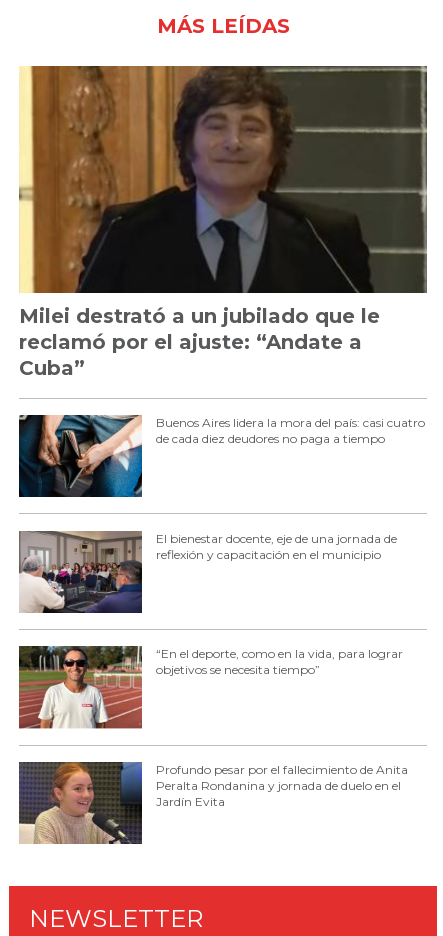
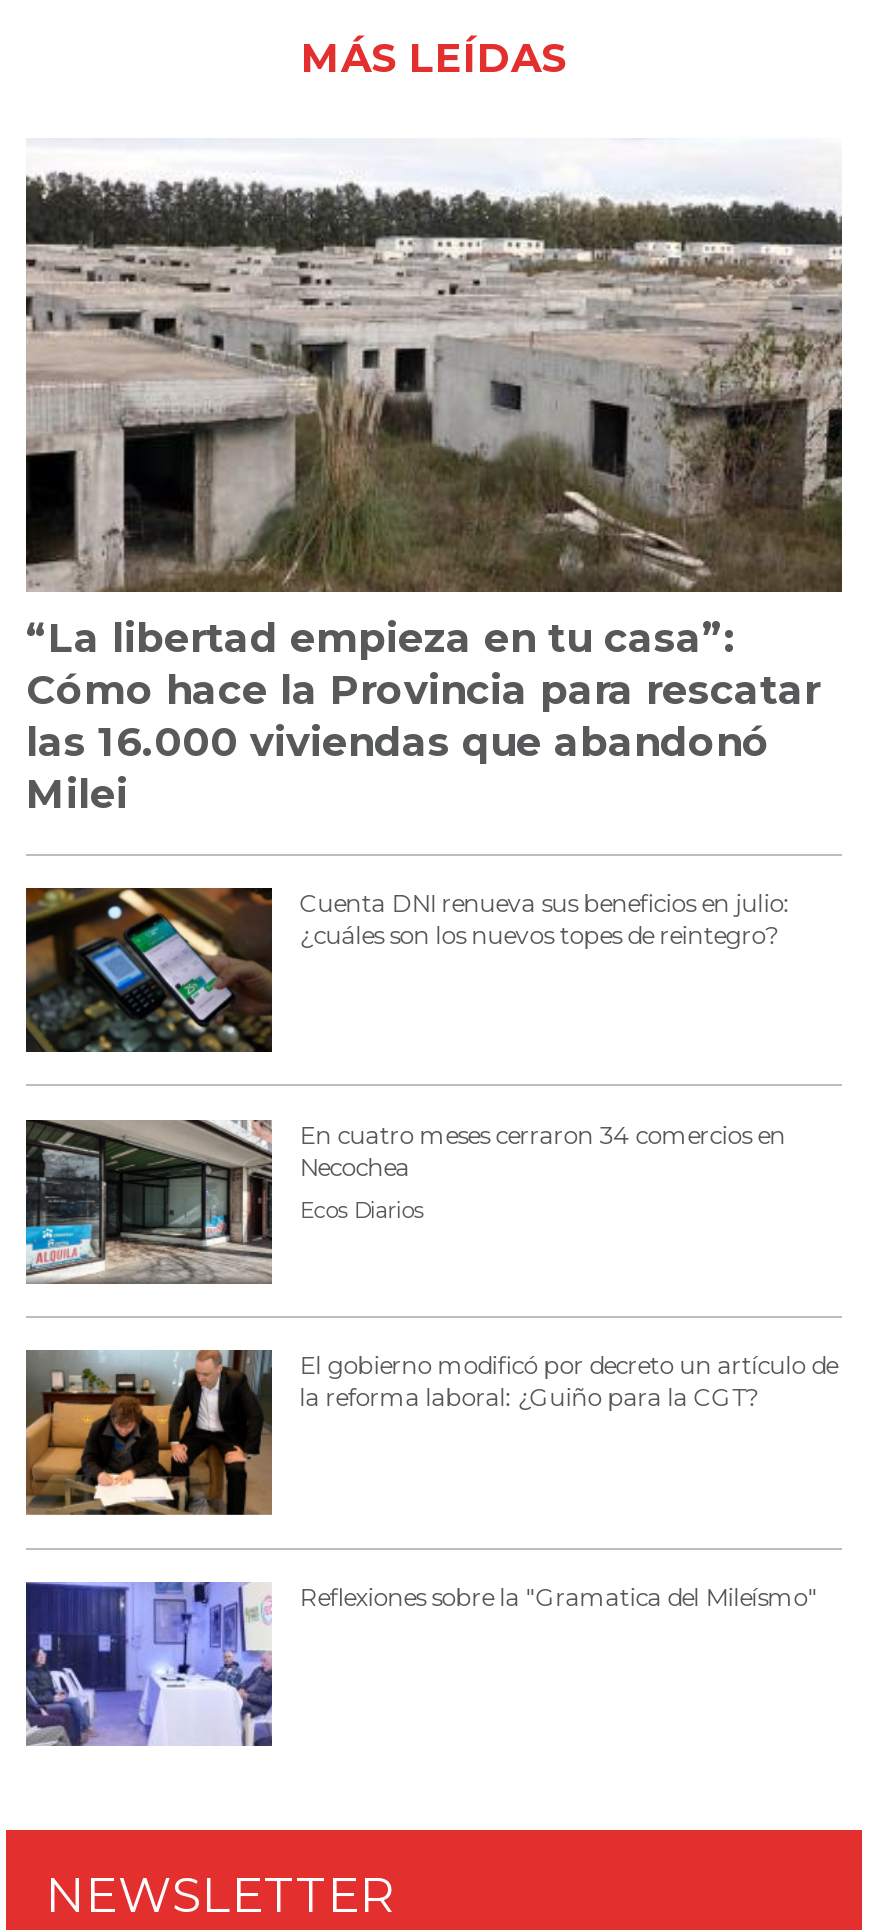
- [image]
- Milei destrató a un jubilado que le
- reclamó por el ajuste: “Andate a
- Cuba”
- Buenos Aires lidera la mora del país: casi cuatro
- de cada diez deudores no paga a tiempo
+ [image]
+ “La libertad empieza en tu casa”:
+ Cómo hace la Provincia para rescatar
+ las 16.000 viviendas que abandonó
+ Milei
+ Cuenta DNI renueva sus beneficios en julio:
+ ¿cuáles son los nuevos topes de reintegro?

- [image]
+ [image]

- [image]
- El bienestar docente, eje de una jornada de
- reflexión y capacitación en el municipio
+ [image]
+ En cuatro meses cerraron 34 comercios en
+ Necochea
+ Ecos Diarios

- [image]
- “En el deporte, como en la vida, para lograr
- objetivos se necesita tiempo”
+ [image]
+ El gobierno modificó por decreto un artículo de
+ la reforma laboral: ¿Guiño para la CGT?

- [image]
- Profundo pesar por el fallecimiento de Anita
- Peralta Rondanina y jornada de duelo en el
- Jardín Evita
+ [image]
+ Reflexiones sobre la "Gramatica del Mileísmo"
